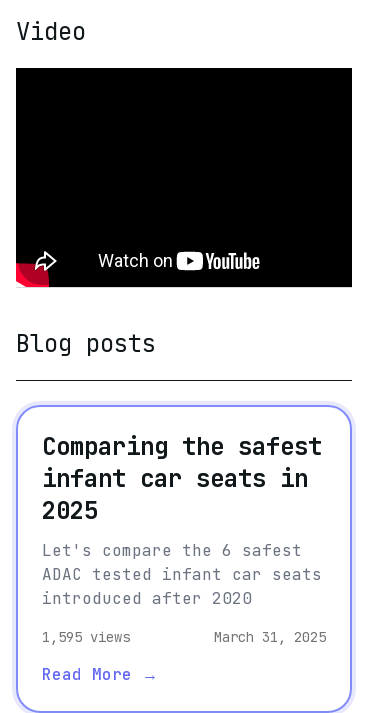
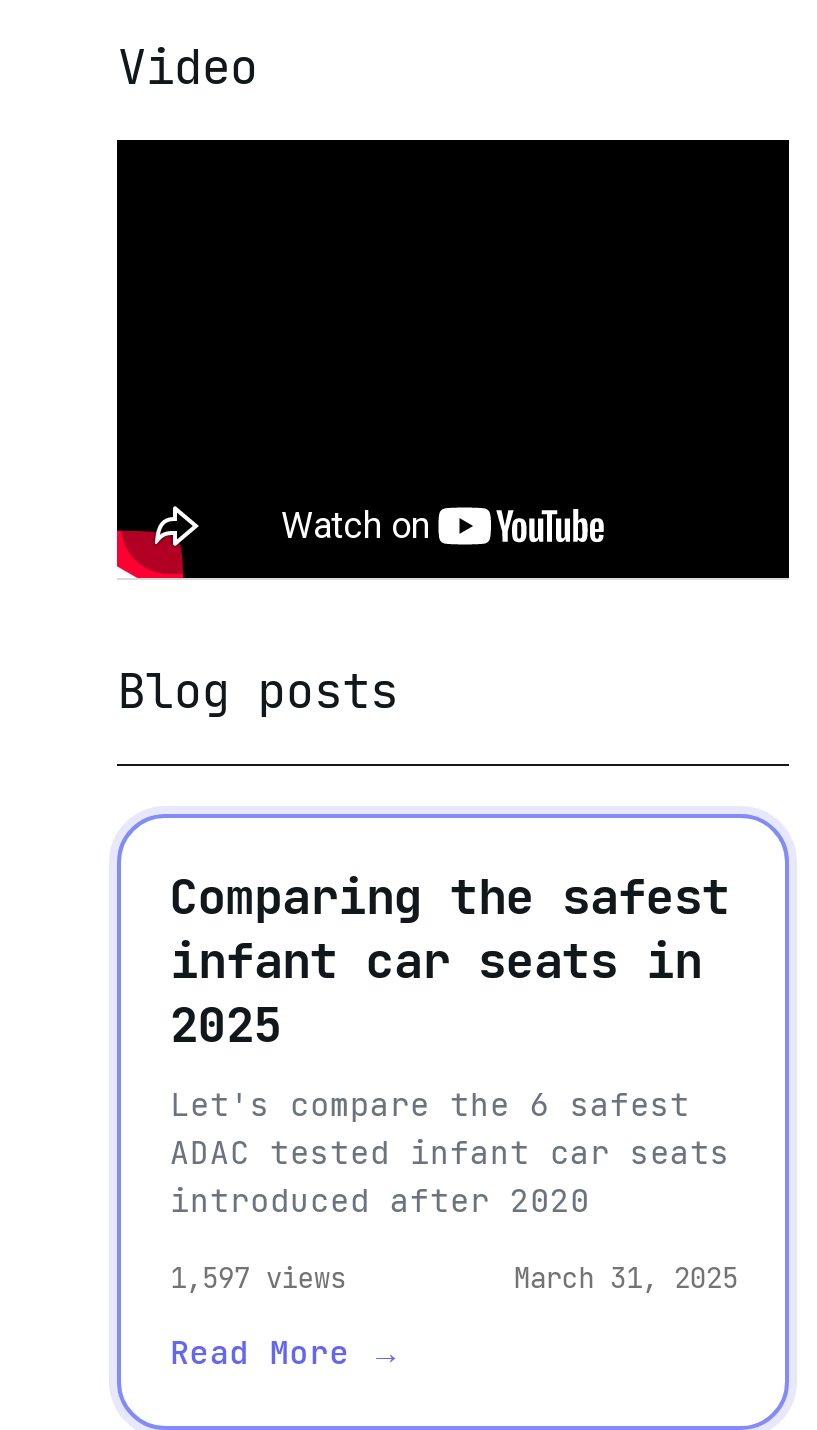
- 1,595 views
+ 1,597 views
